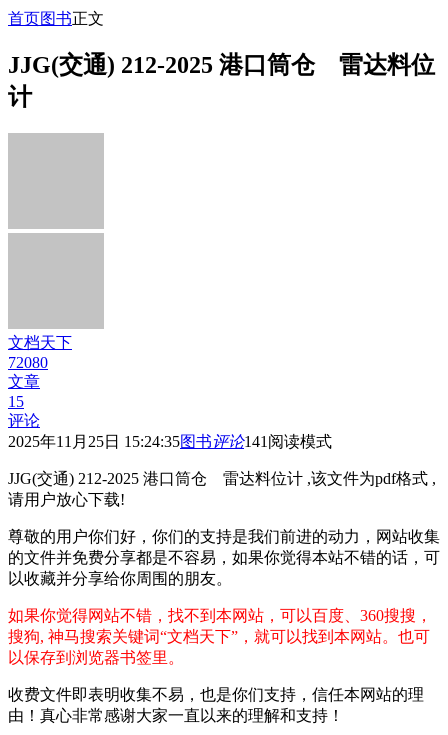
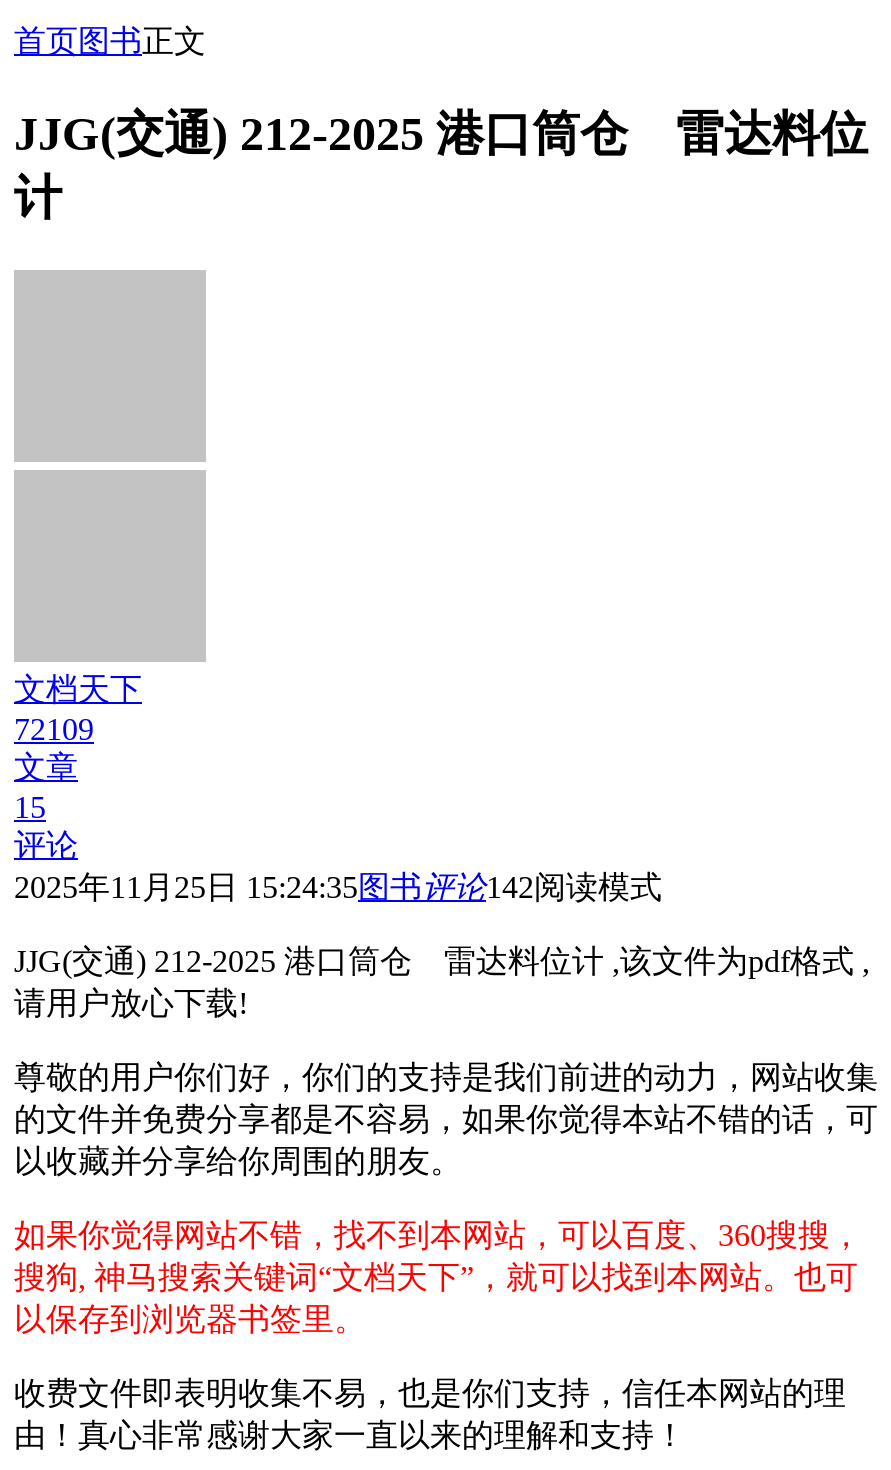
- 72080
+ 72109

- 2025年11月25日 15:24:35图书评论141阅读模式
+ 2025年11月25日 15:24:35图书评论142阅读模式
